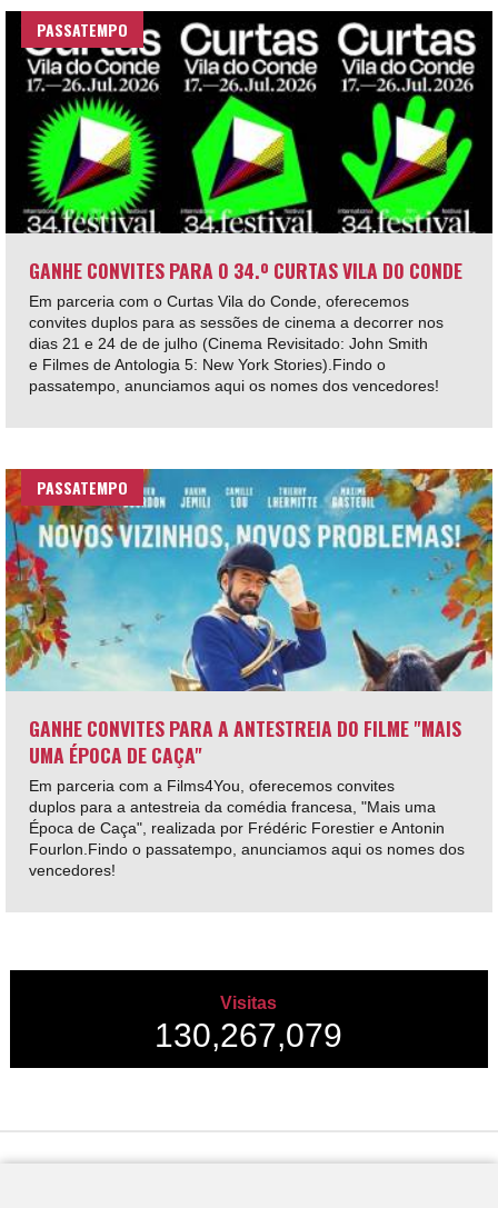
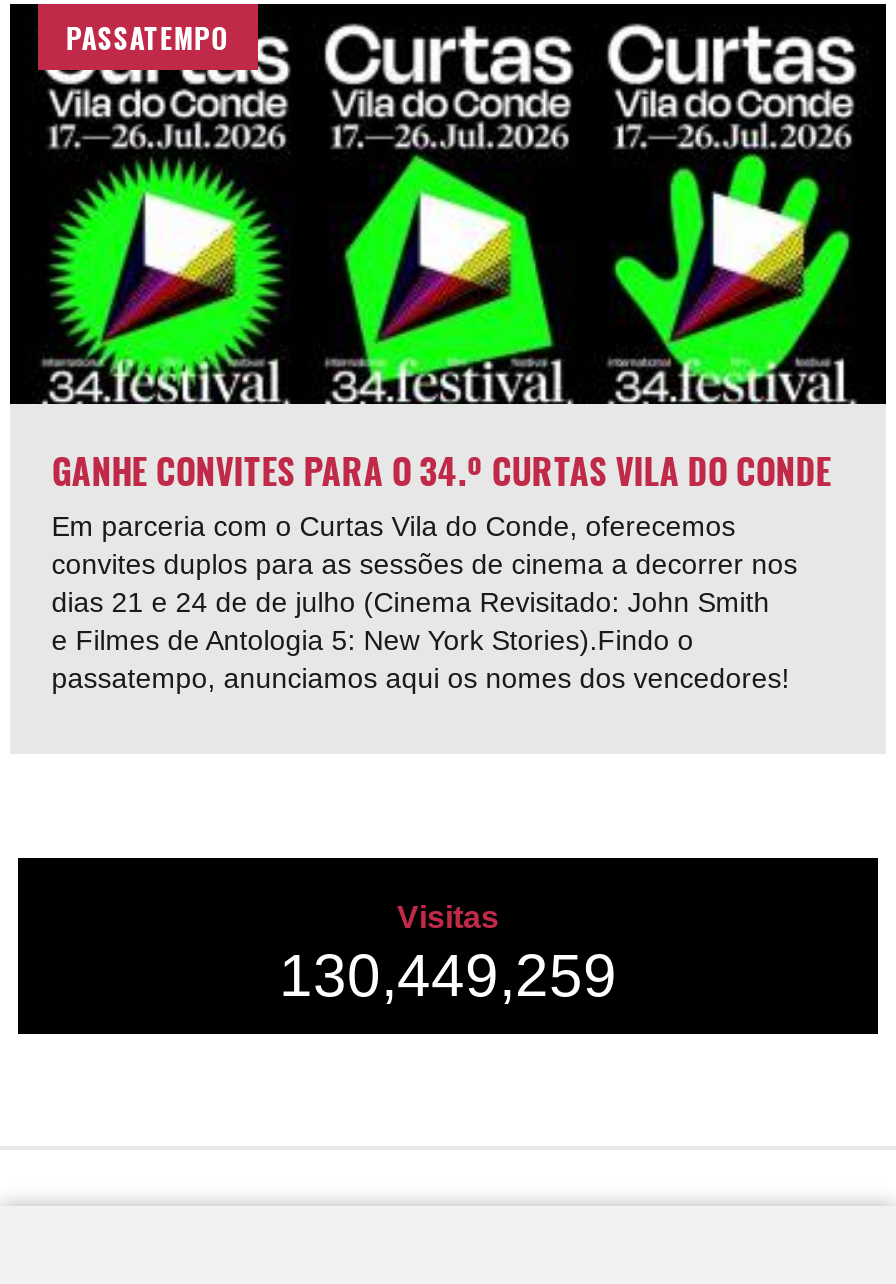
- [image]
- PASSATEMPO

- GANHE CONVITES PARA A ANTESTREIA DO FILME "MAIS
- UMA ÉPOCA DE CAÇA"
- Em parceria com a Films4You, oferecemos convites
- duplos para a antestreia da comédia francesa, "Mais uma
- Época de Caça", realizada por Frédéric Forestier e Antonin
- Fourlon.Findo o passatempo, anunciamos aqui os nomes dos
- vencedores!

- 130,267,079
+ 130,449,259
